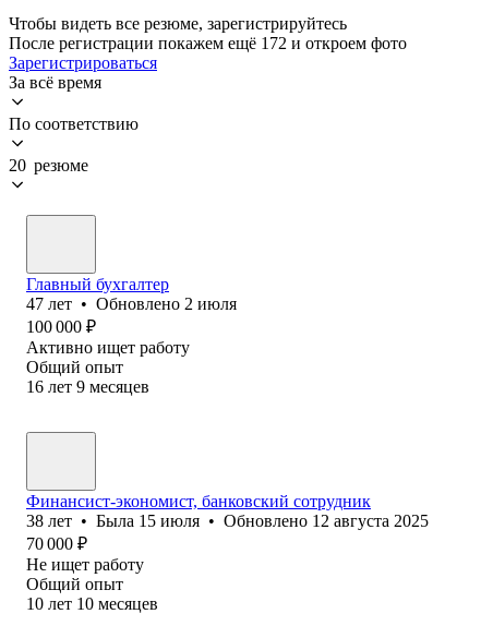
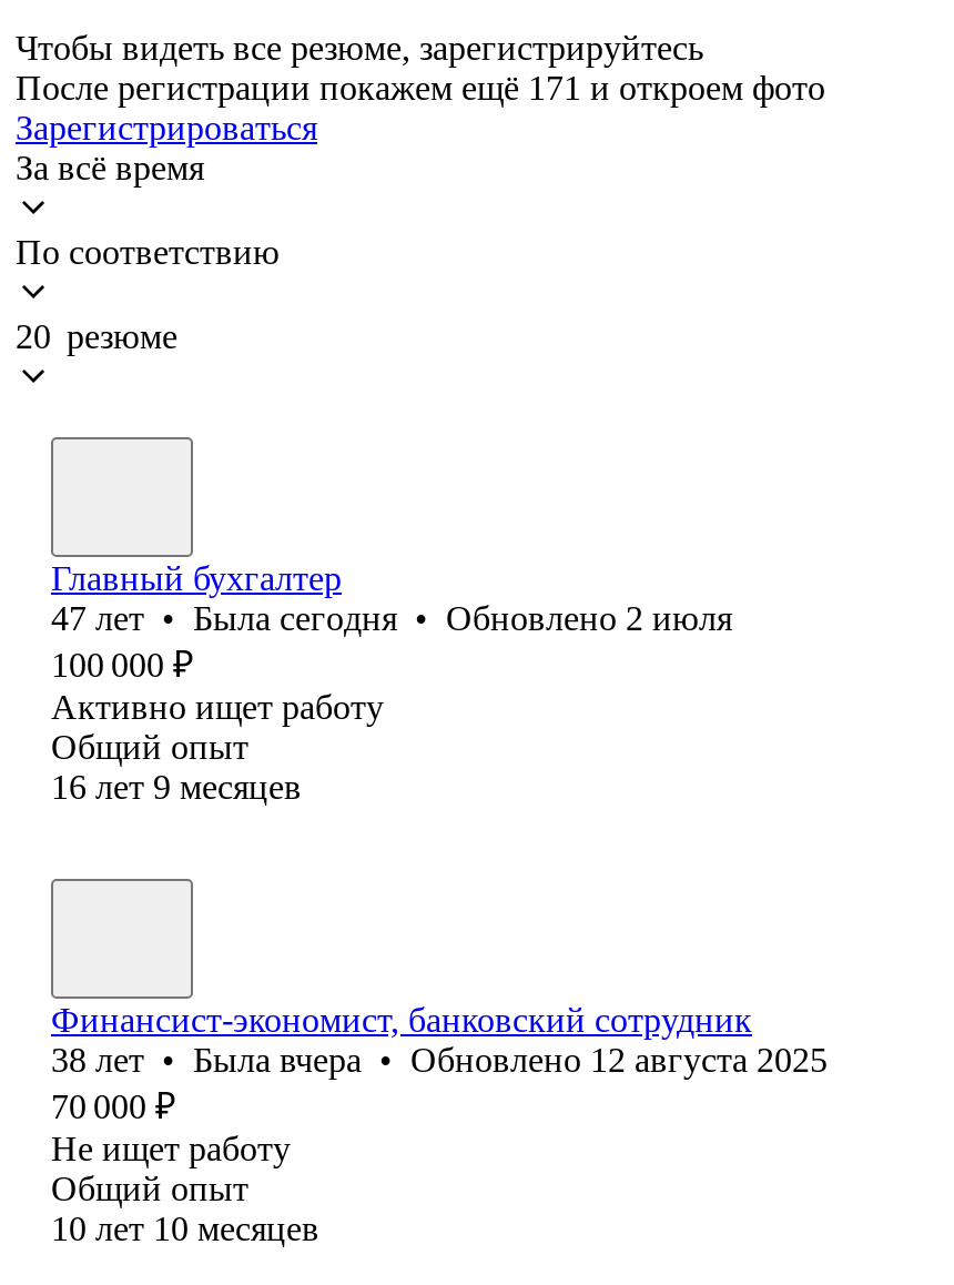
- После регистрации покажем ещё 172 и откроем фото
+ После регистрации покажем ещё 171 и откроем фото

- 47 лет • Обновлено 2 июля
+ 47 лет • Была сегодня • Обновлено 2 июля

- 38 лет • Была 15 июля • Обновлено 12 августа 2025
+ 38 лет • Была вчера • Обновлено 12 августа 2025
